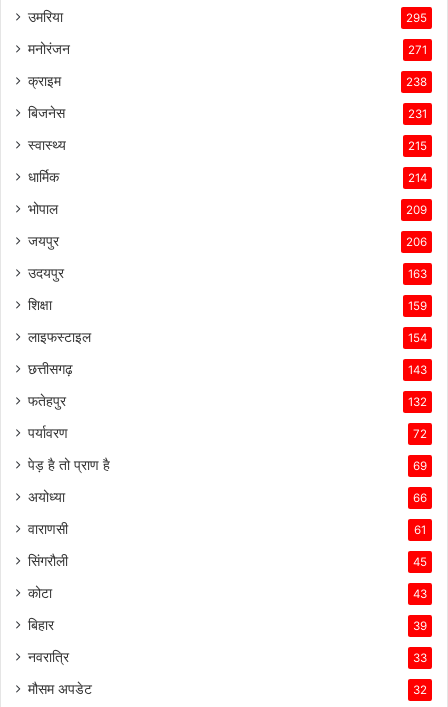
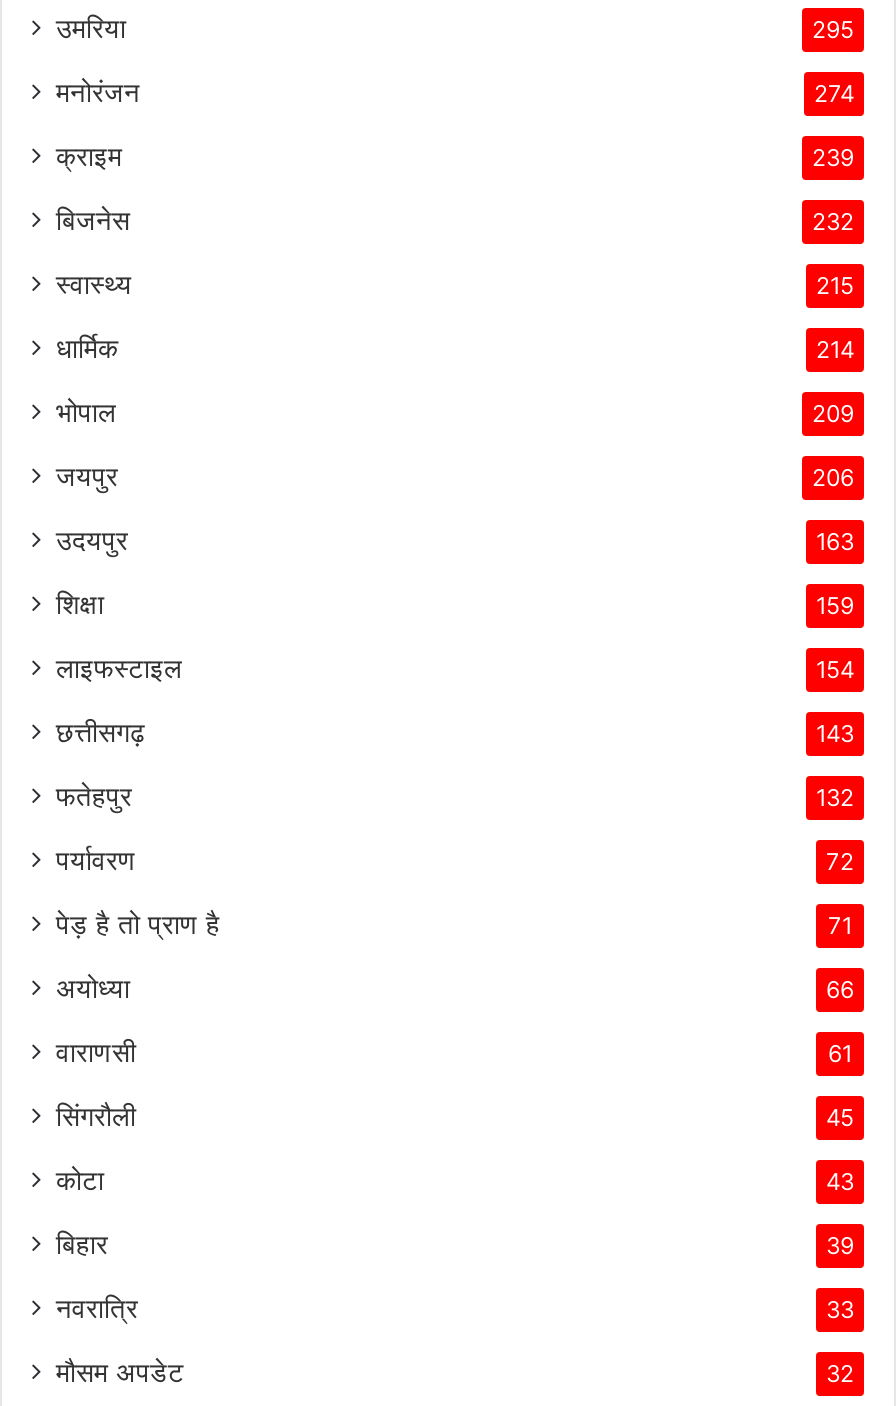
- 271
+ 274

- 238
+ 239

- 231
+ 232

- 69
+ 71
